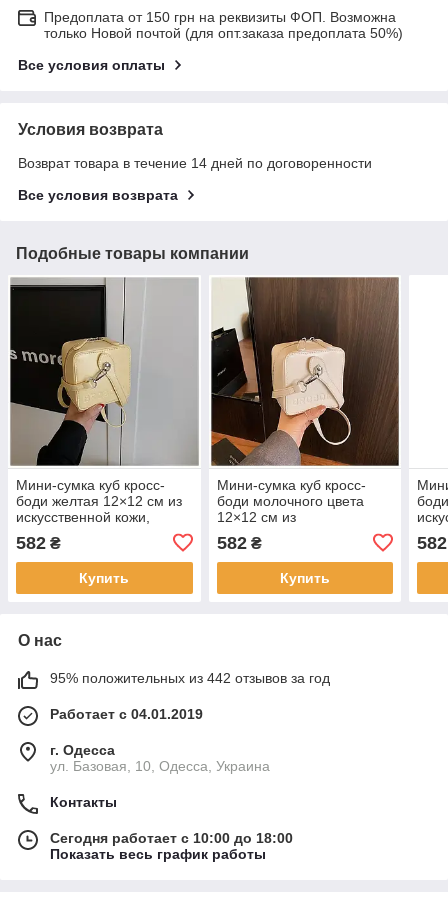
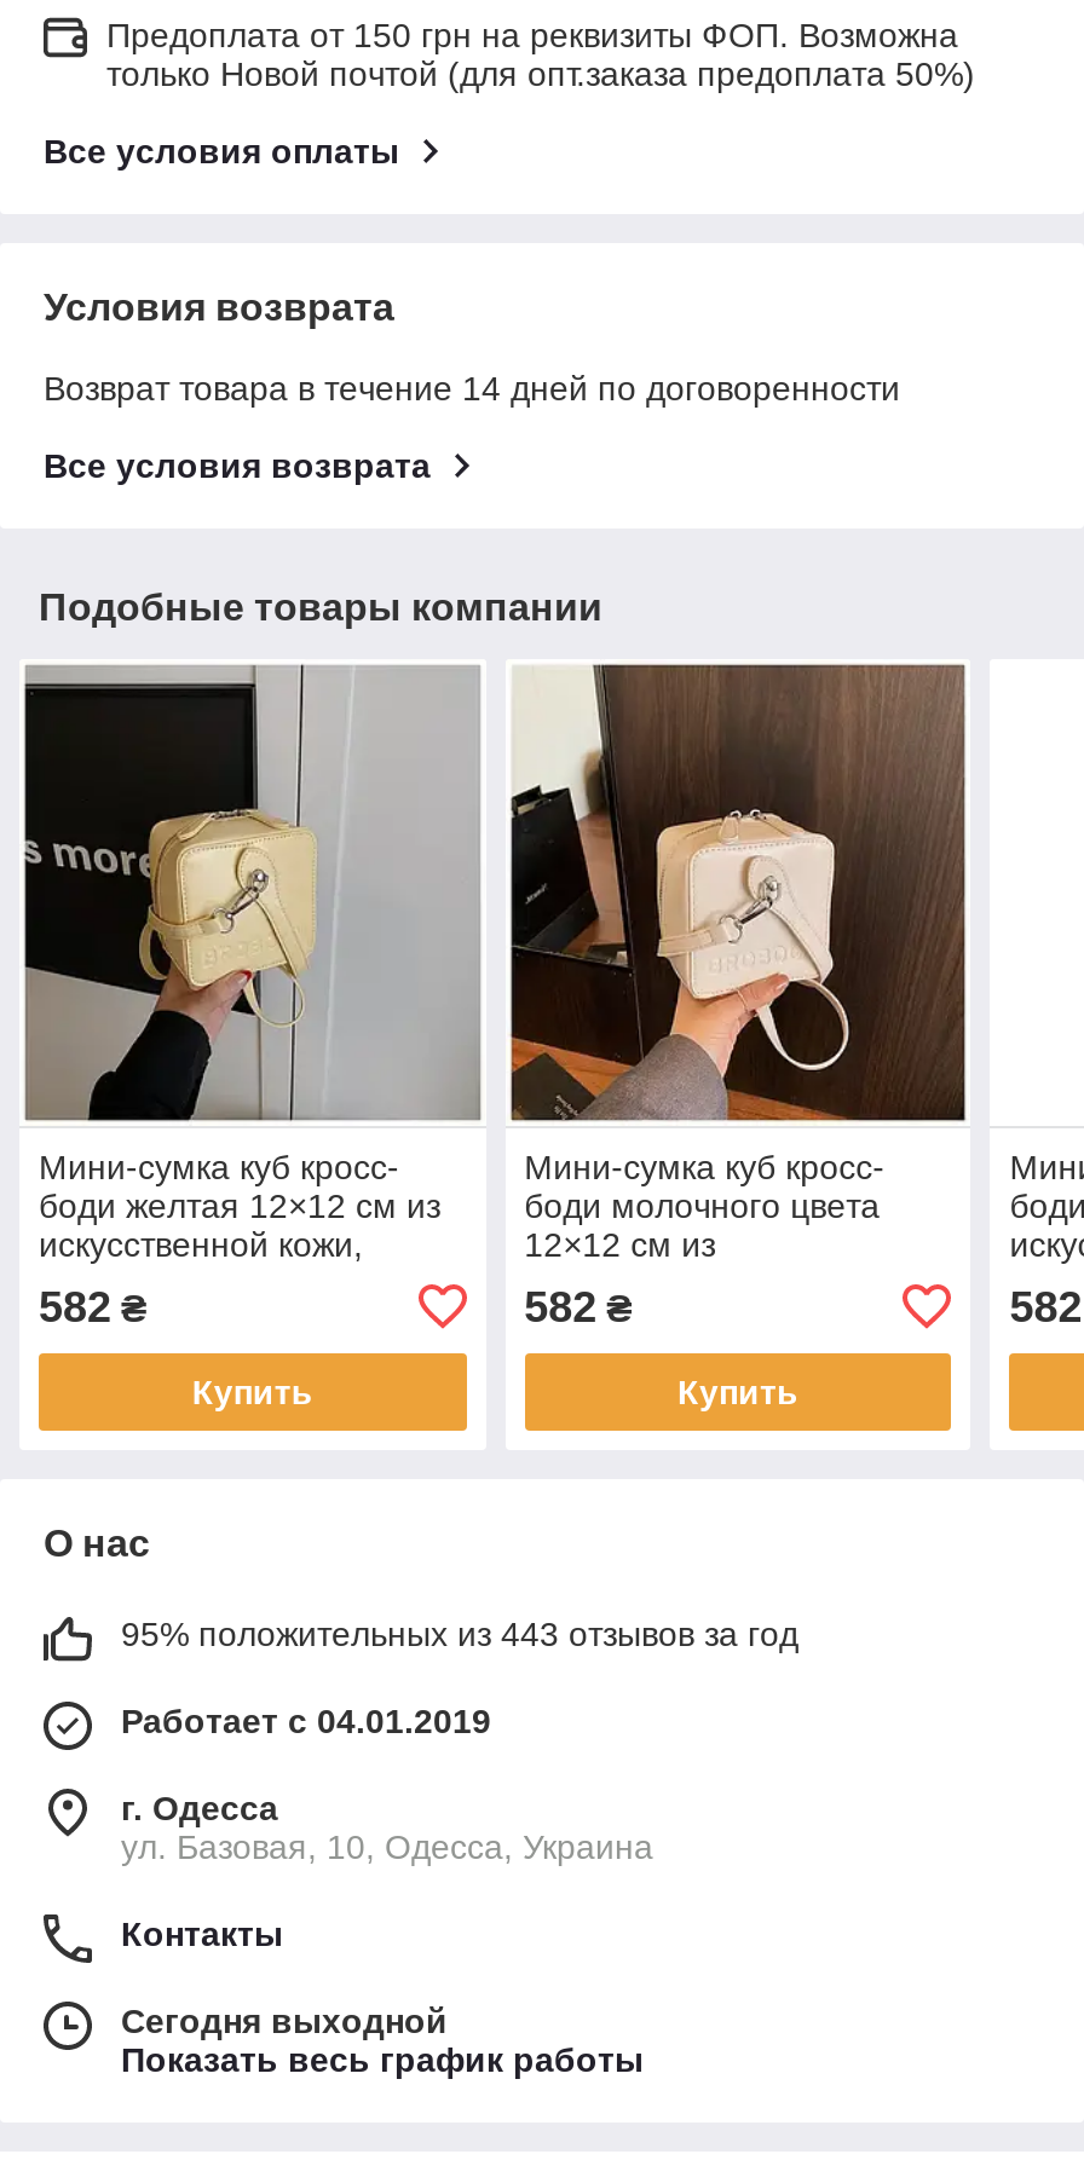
- 95% положительных из 442 отзывов за год
+ 95% положительных из 443 отзывов за год

- Сегодня работает с 10:00 до 18:00
+ Сегодня выходной
